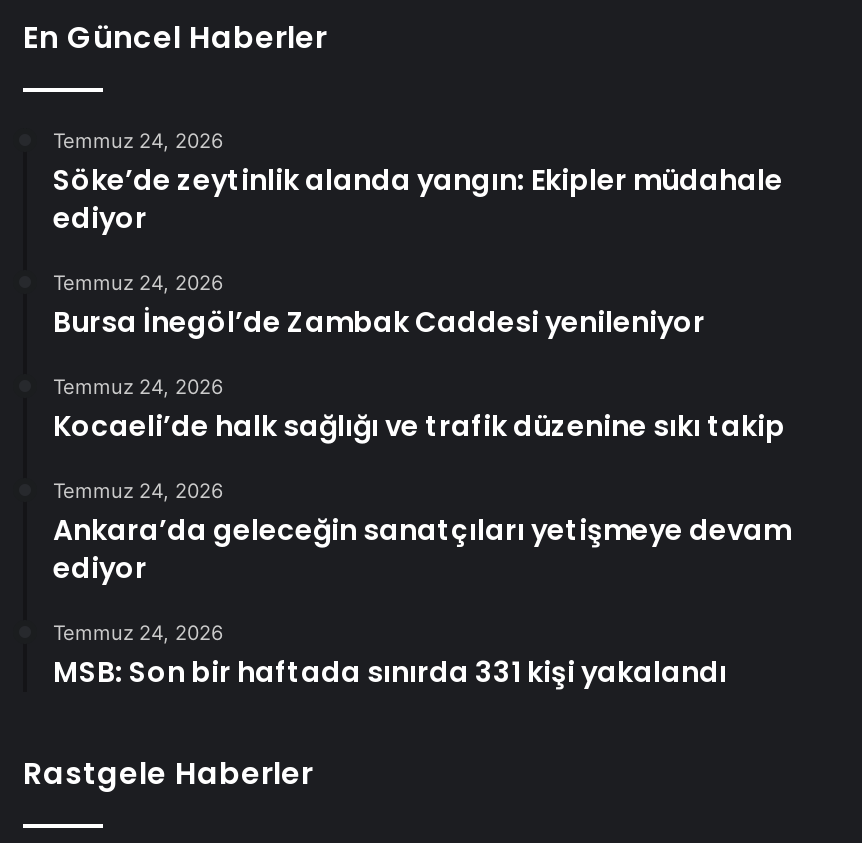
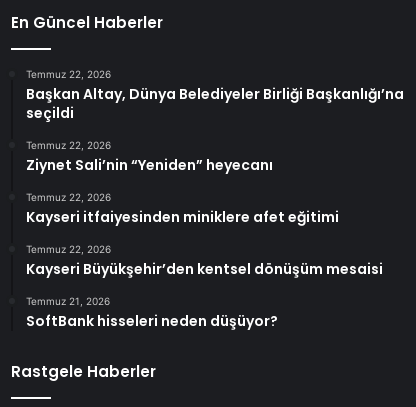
- Temmuz 24, 2026
- Söke’de zeytinlik alanda yangın: Ekipler müdahale
- ediyor
+ Temmuz 22, 2026
+ Başkan Altay, Dünya Belediyeler Birliği Başkanlığı’na
+ seçildi

- Temmuz 24, 2026
- Bursa İnegöl’de Zambak Caddesi yenileniyor
+ Temmuz 22, 2026
+ Ziynet Sali’nin “Yeniden” heyecanı

- Temmuz 24, 2026
- Kocaeli’de halk sağlığı ve trafik düzenine sıkı takip
+ Temmuz 22, 2026
+ Kayseri itfaiyesinden miniklere afet eğitimi

- Temmuz 24, 2026
- Ankara’da geleceğin sanatçıları yetişmeye devam
- ediyor
+ Temmuz 22, 2026
+ Kayseri Büyükşehir’den kentsel dönüşüm mesaisi

- Temmuz 24, 2026
- MSB: Son bir haftada sınırda 331 kişi yakalandı
+ Temmuz 21, 2026
+ SoftBank hisseleri neden düşüyor?
